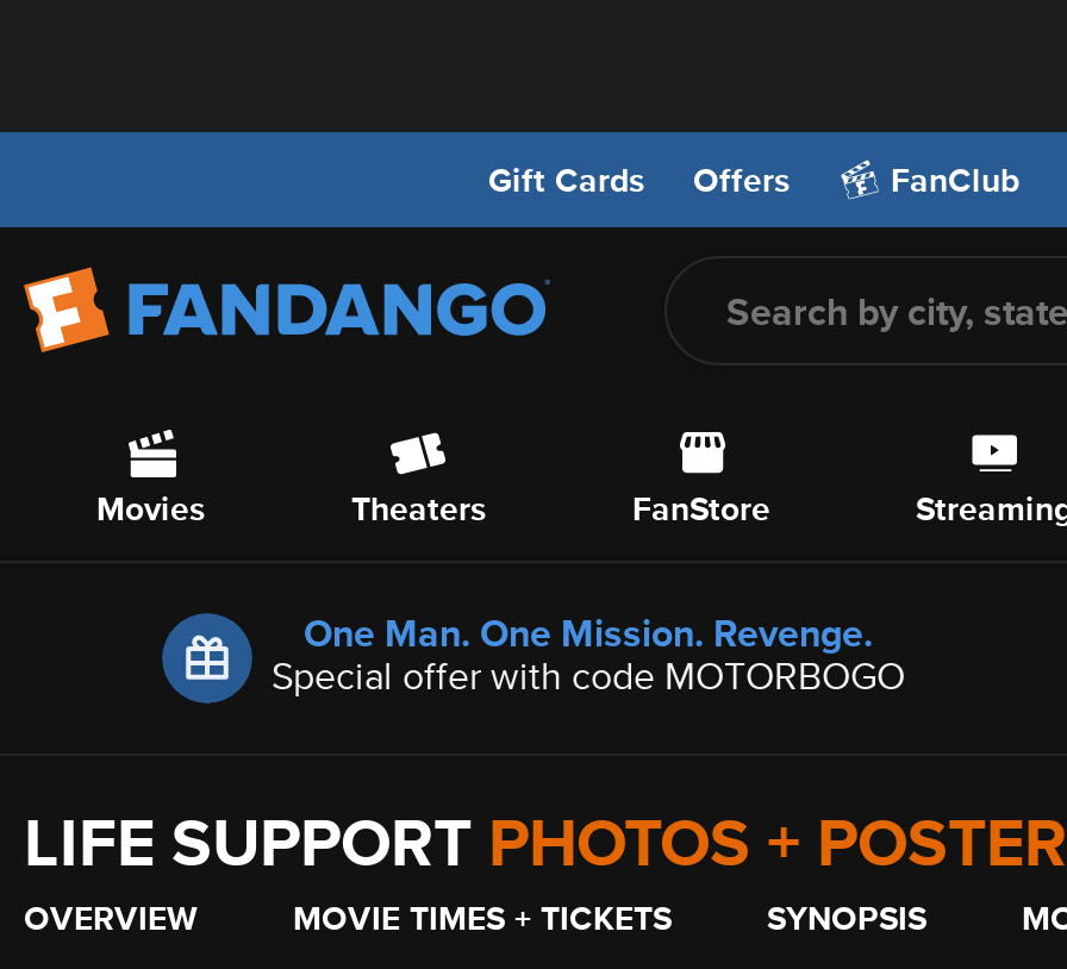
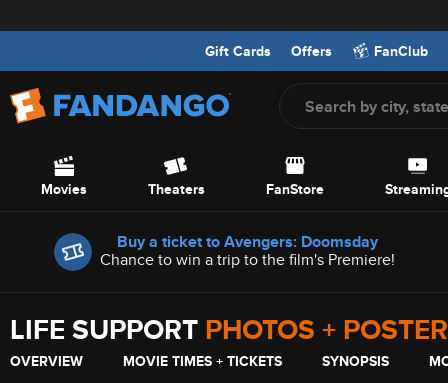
- [image]
- One Man. One Mission. Revenge.
- Special offer with code MOTORBOGO
+ [image]
+ Buy a ticket to Avengers: Doomsday
+ Chance to win a trip to the film's Premiere!
